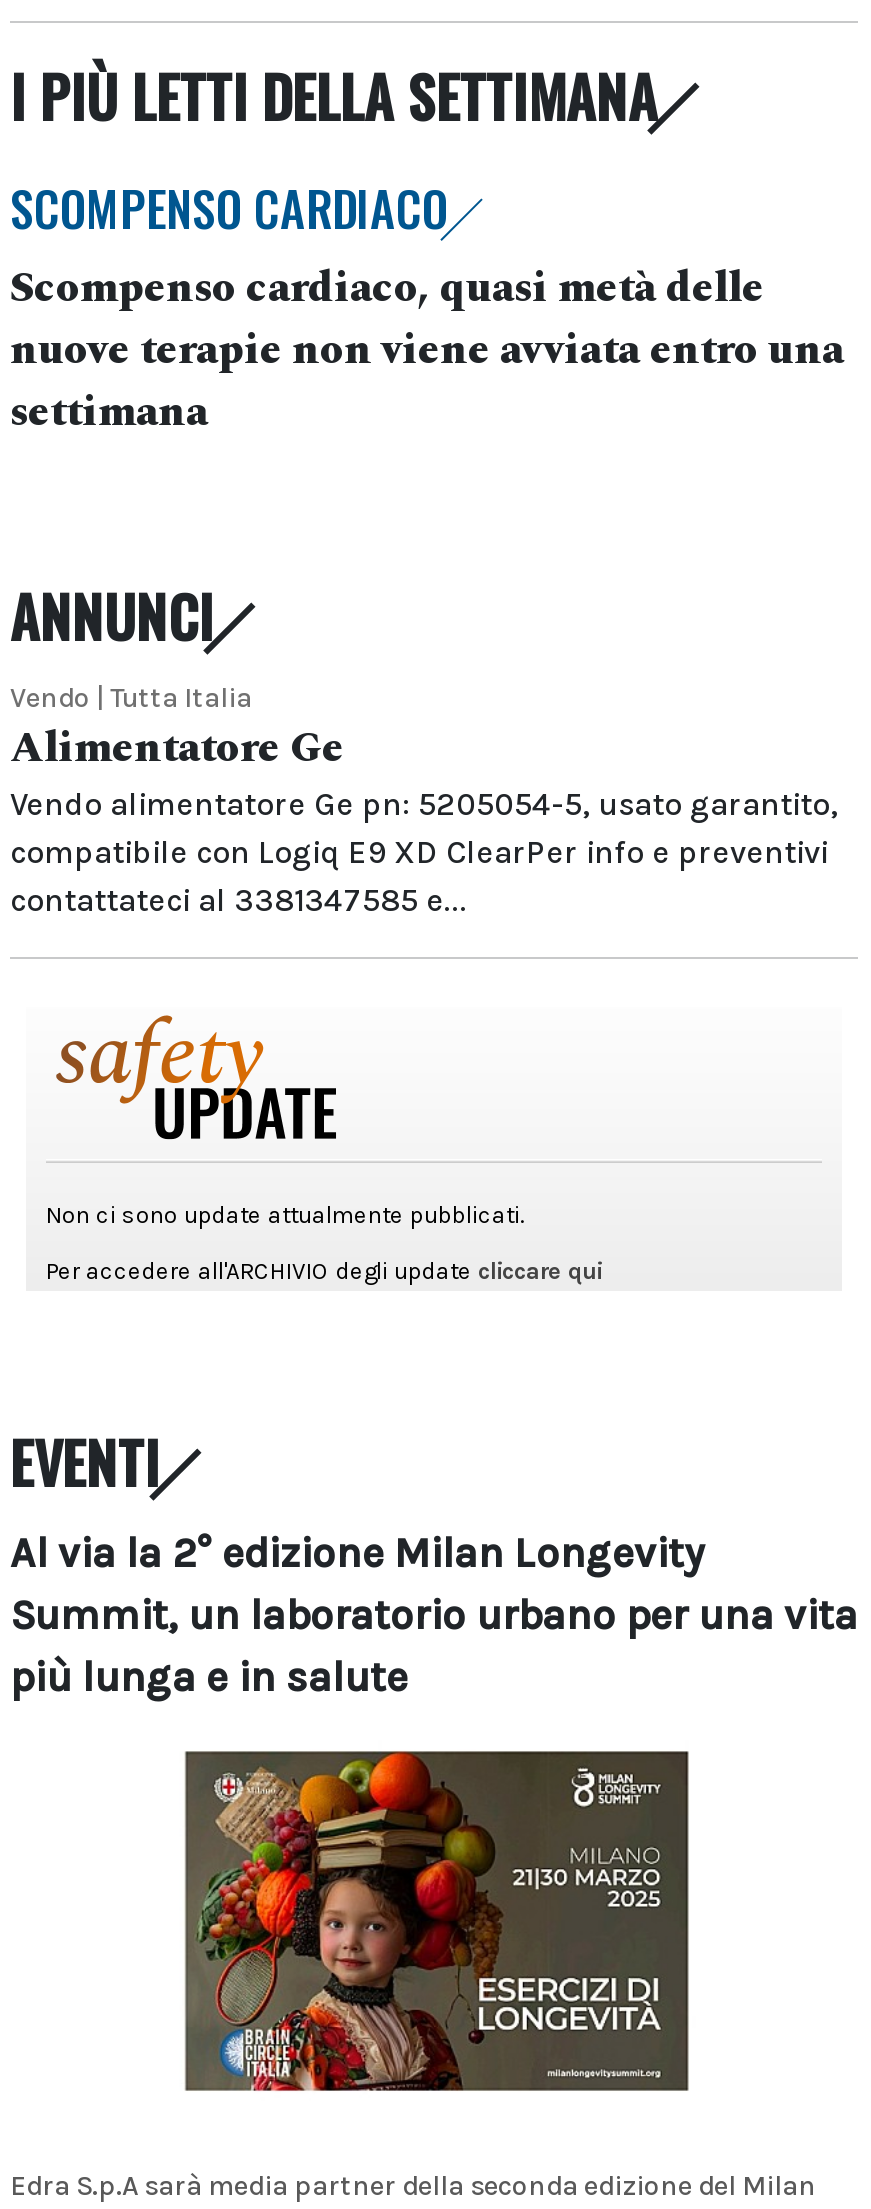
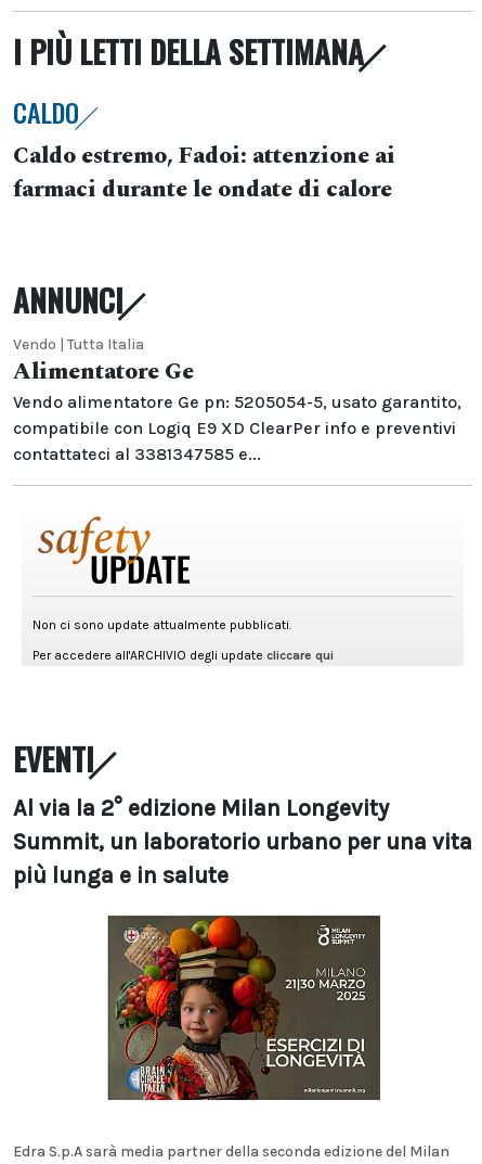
- SCOMPENSO CARDIACO
- Scompenso cardiaco, quasi metà delle
- nuove terapie non viene avviata entro una
- settimana
+ CALDO
+ Caldo estremo, Fadoi: attenzione ai
+ farmaci durante le ondate di calore
